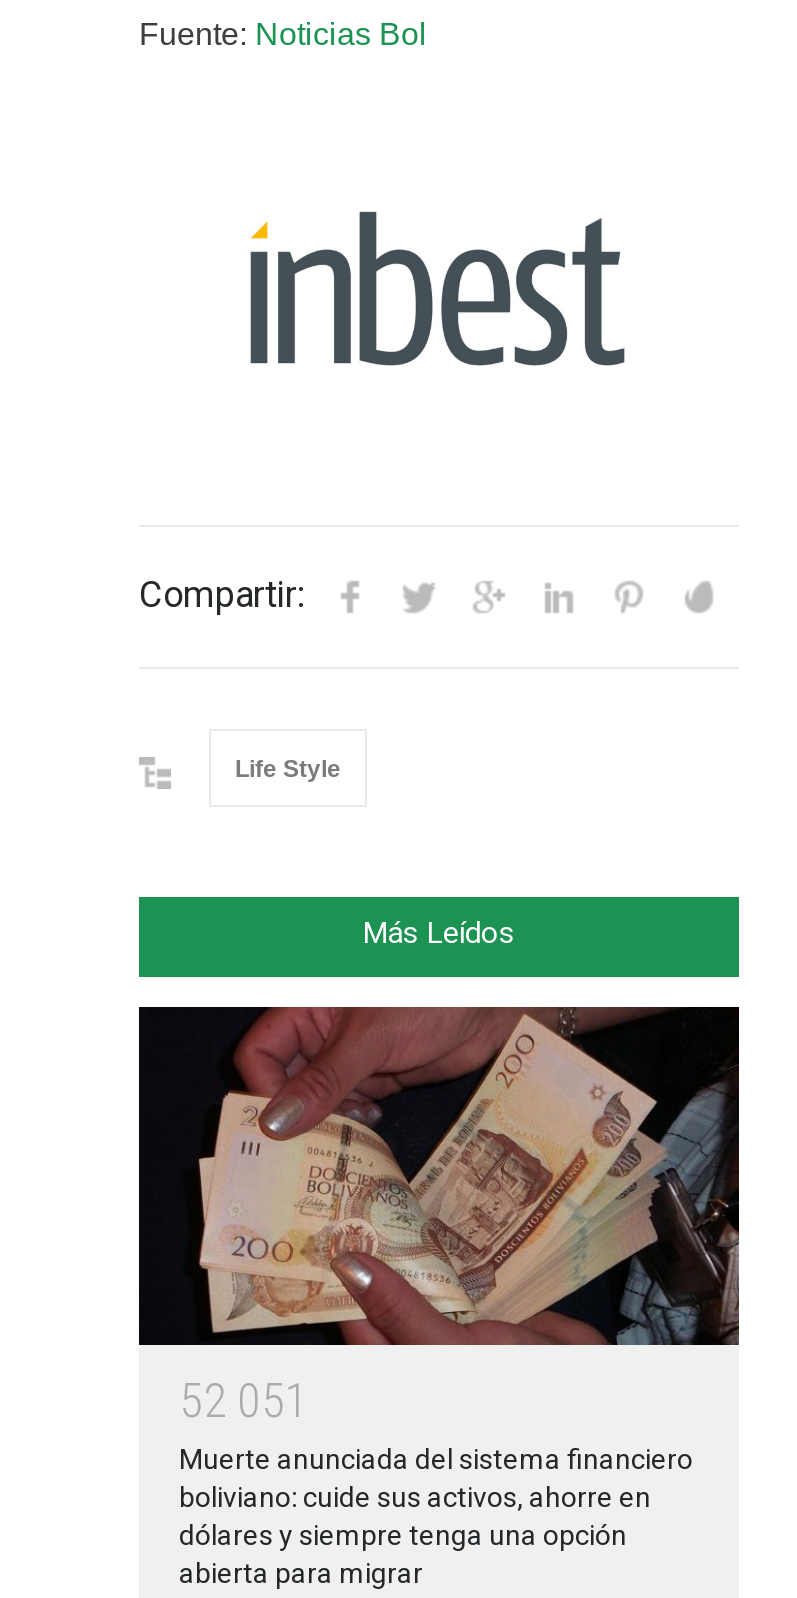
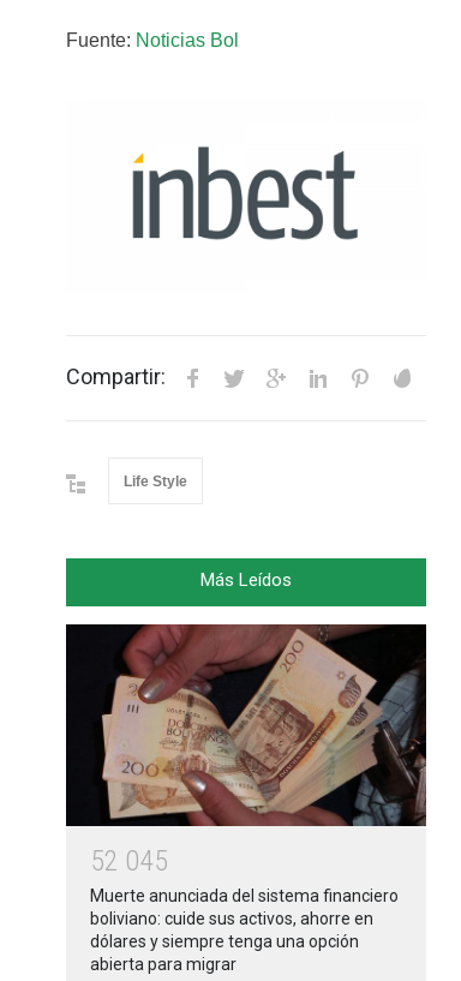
- 52 051
+ 52 045
